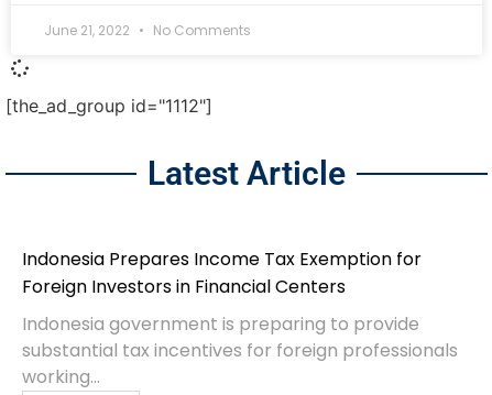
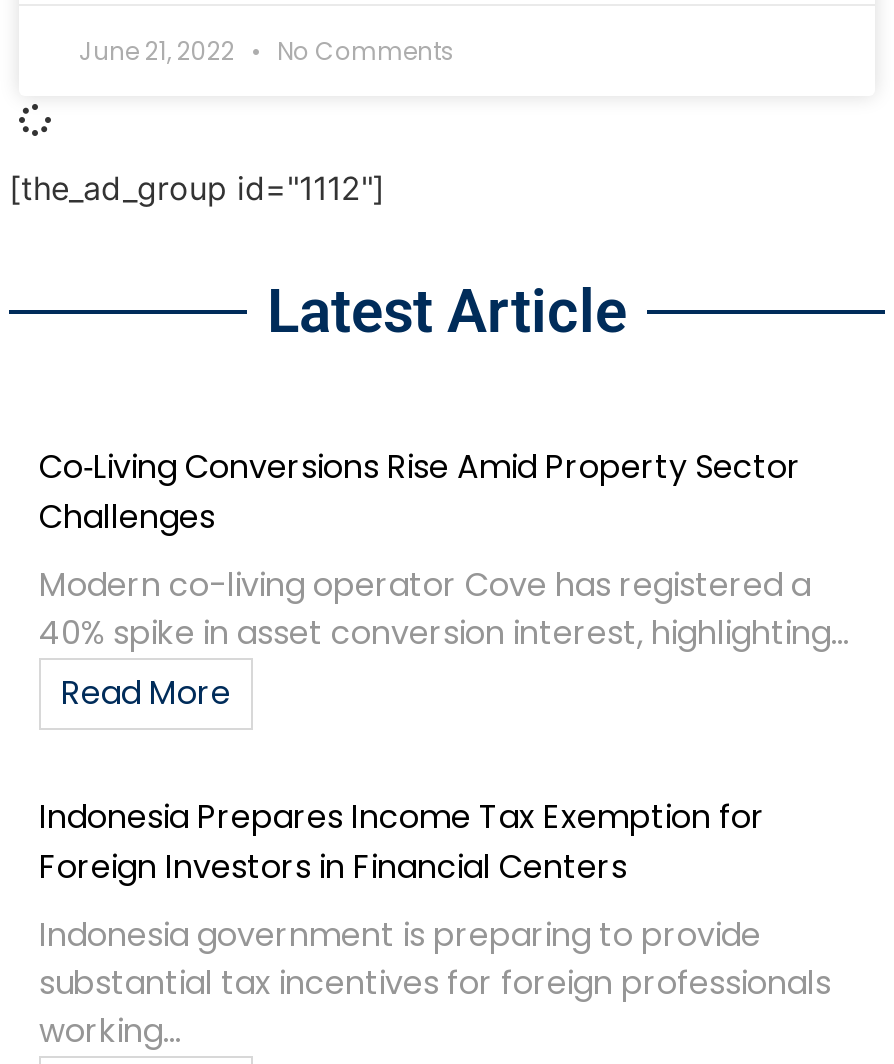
+ Co‑Living Conversions Rise Amid Property Sector
+ Challenges
+ Modern co-living operator Cove has registered a
+ 40% spike in asset conversion interest, highlighting...
+ Read More
